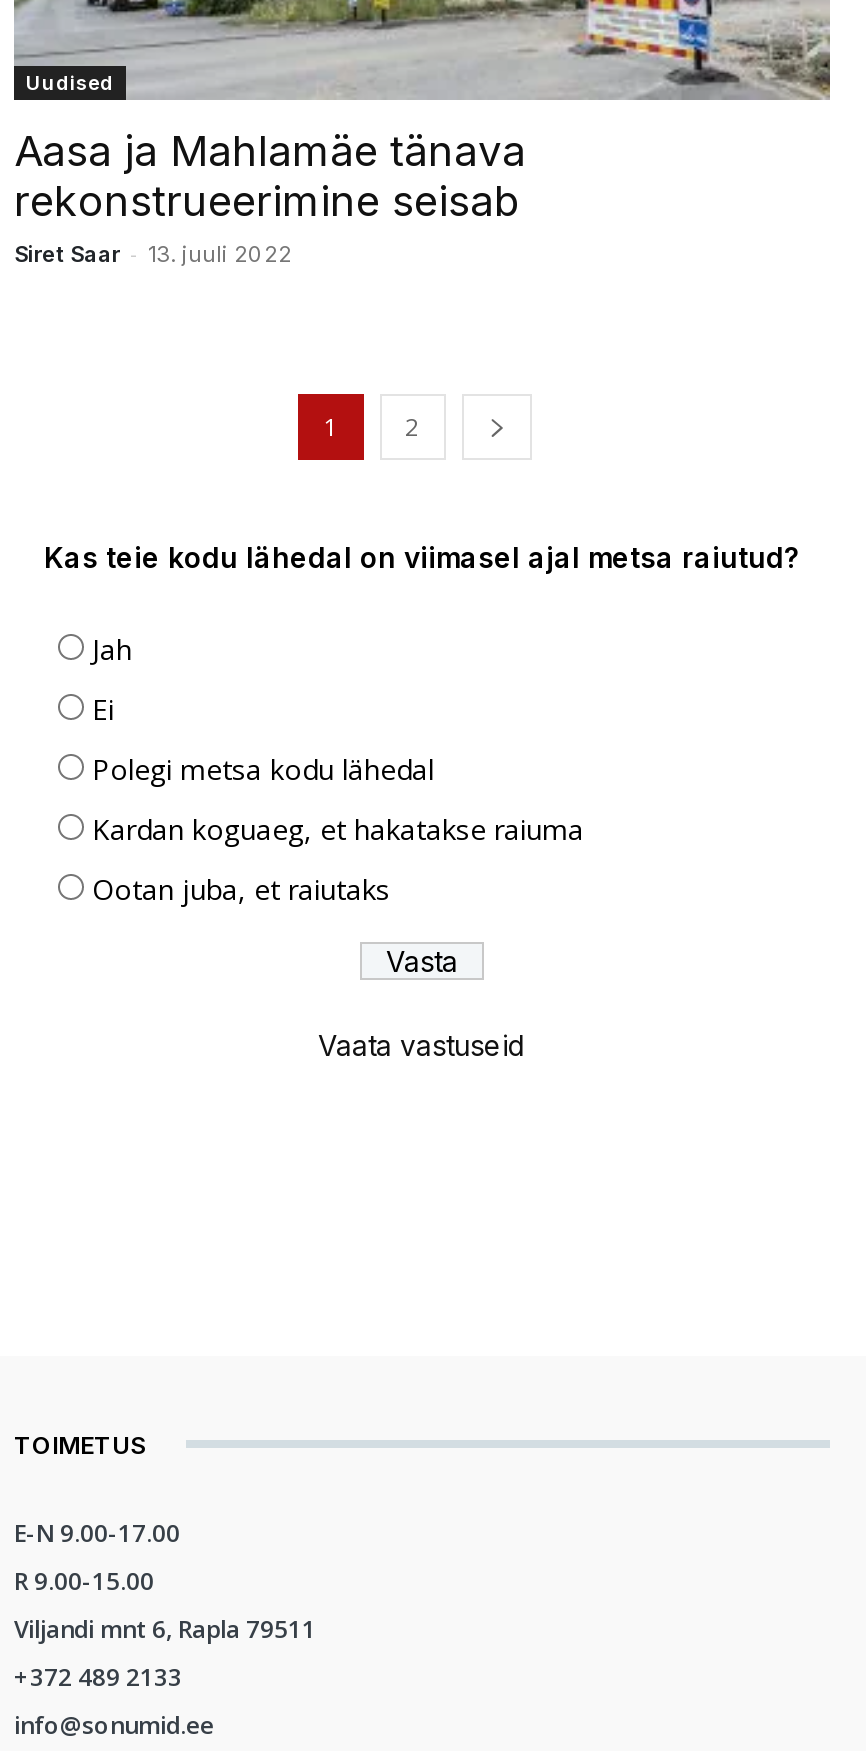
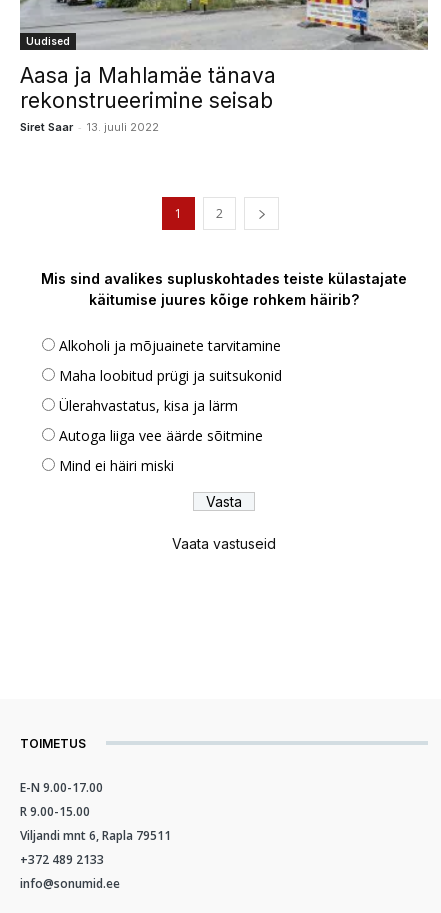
- Kas teie kodu lähedal on viimasel ajal metsa raiutud?
+ Mis sind avalikes supluskohtades teiste külastajate
+ käitumise juures kõige rohkem häirib?

- Jah
+ Alkoholi ja mõjuainete tarvitamine

- Ei
+ Maha loobitud prügi ja suitsukonid

- Polegi metsa kodu lähedal
+ Ülerahvastatus, kisa ja lärm

- Kardan koguaeg, et hakatakse raiuma
+ Autoga liiga vee äärde sõitmine

- Ootan juba, et raiutaks
+ Mind ei häiri miski
